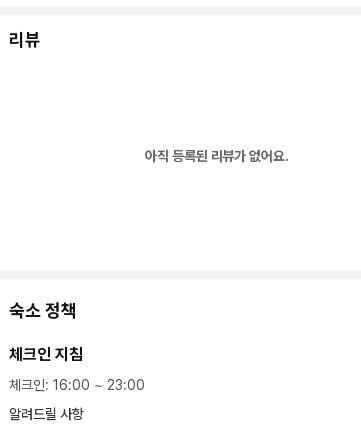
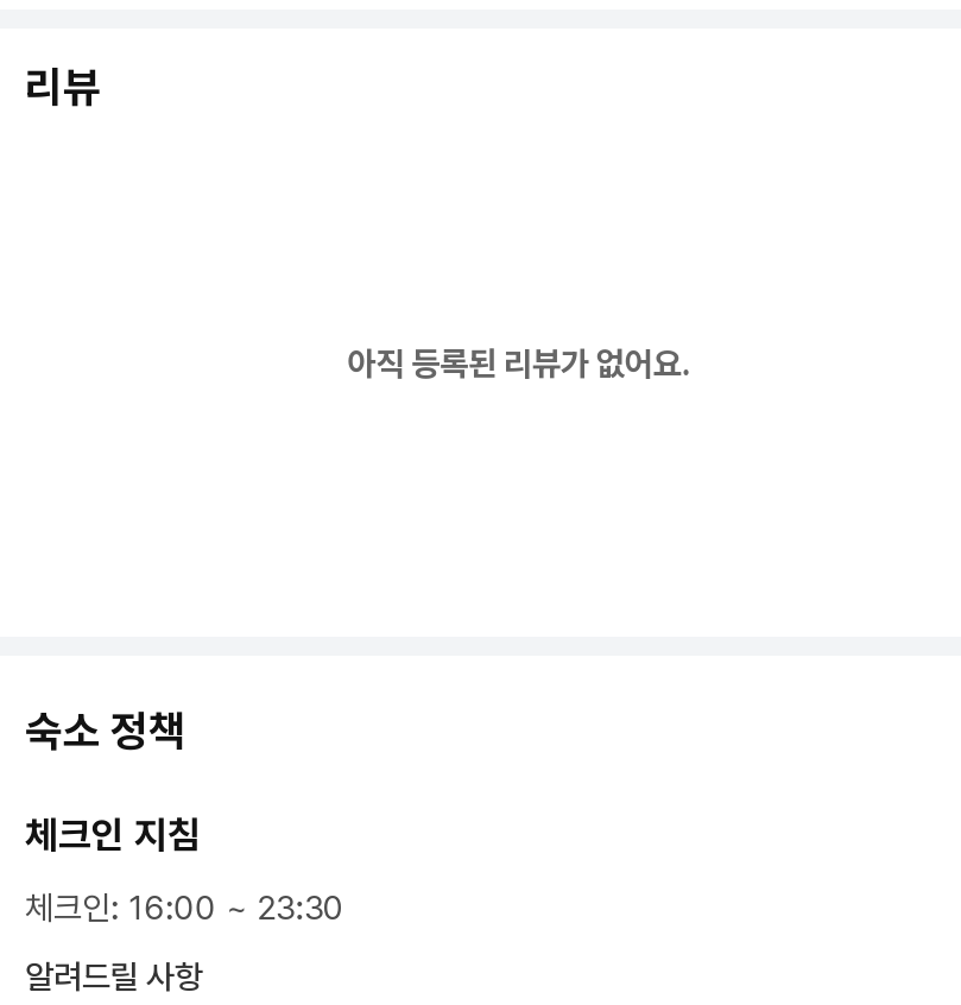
- 체크인: 16:00 ~ 23:00
+ 체크인: 16:00 ~ 23:30
